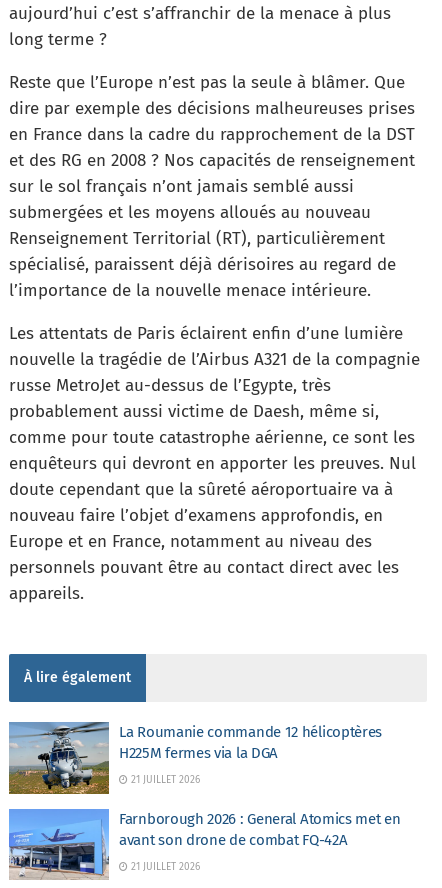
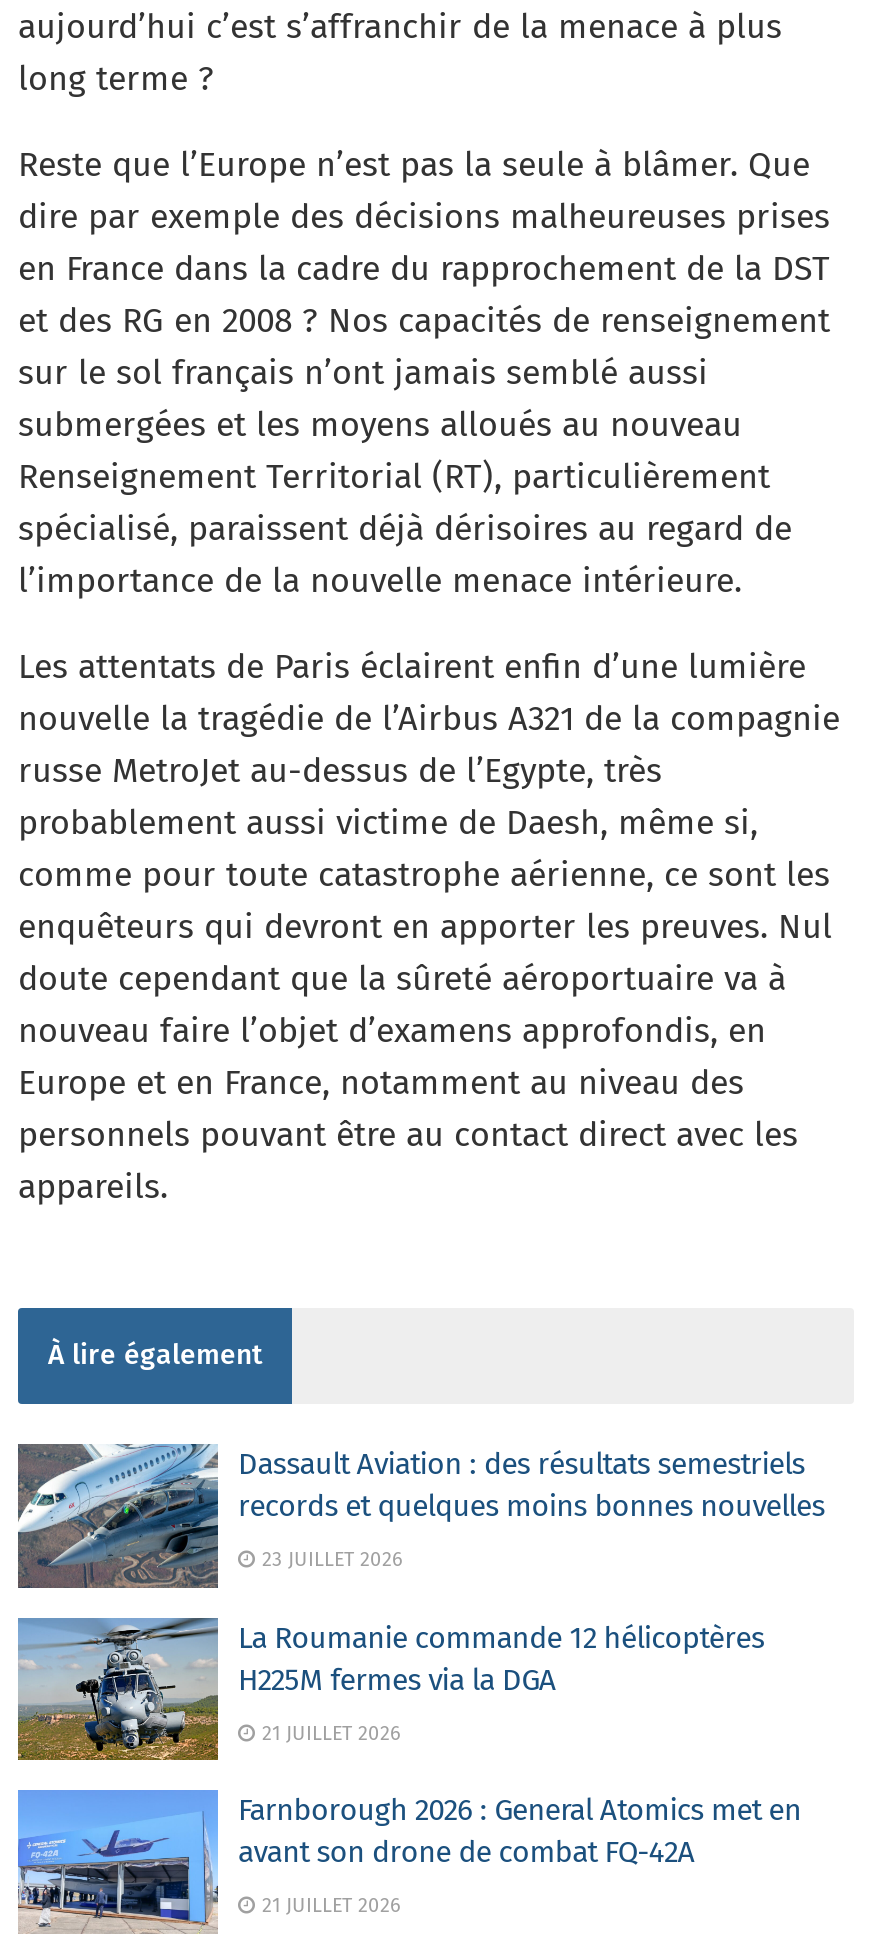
+ [image]
+ Dassault Aviation : des résultats semestriels
+ records et quelques moins bonnes nouvelles
+ 23 JUILLET 2026
